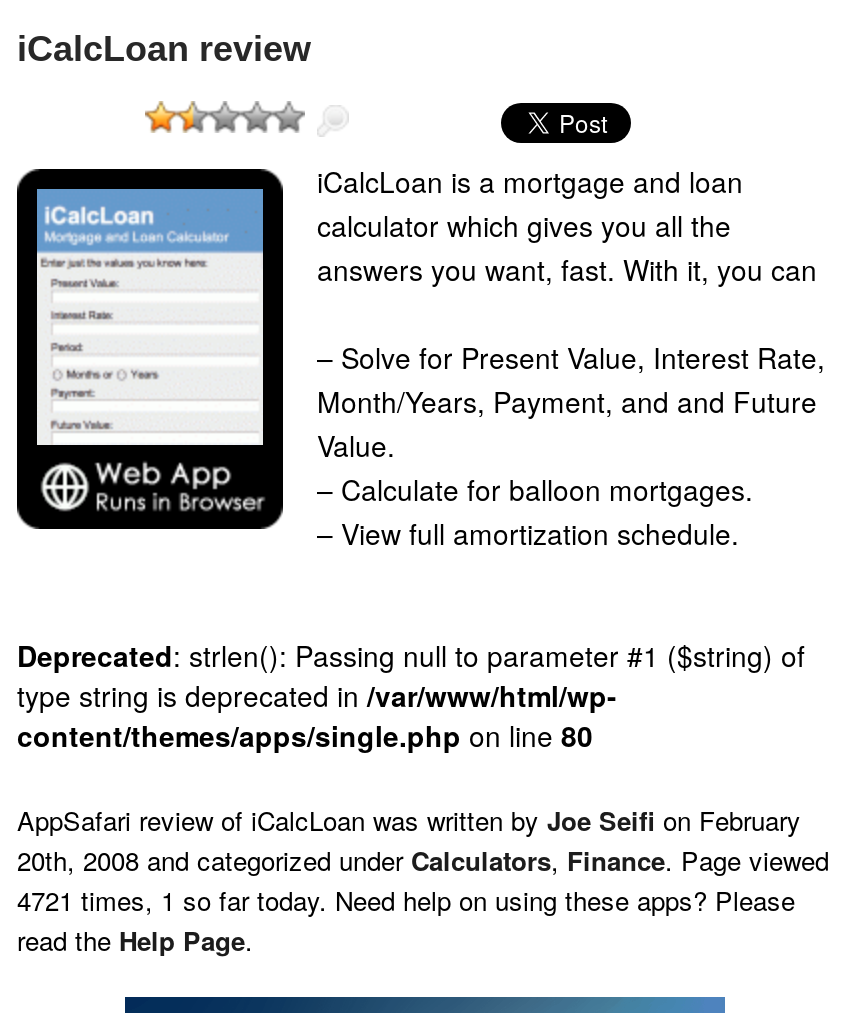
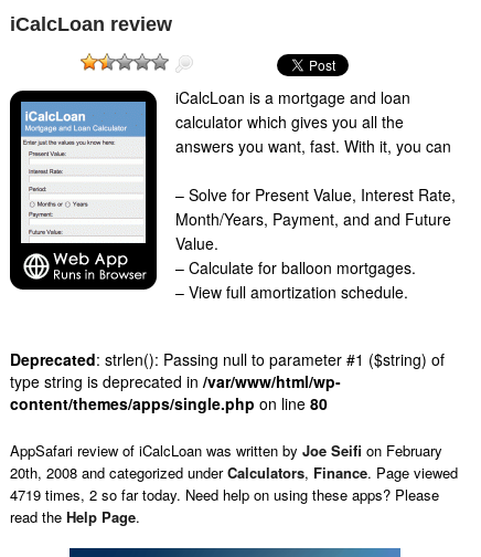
- 4721 times, 1 so far today. Need help on using these apps? Please
+ 4719 times, 2 so far today. Need help on using these apps? Please
